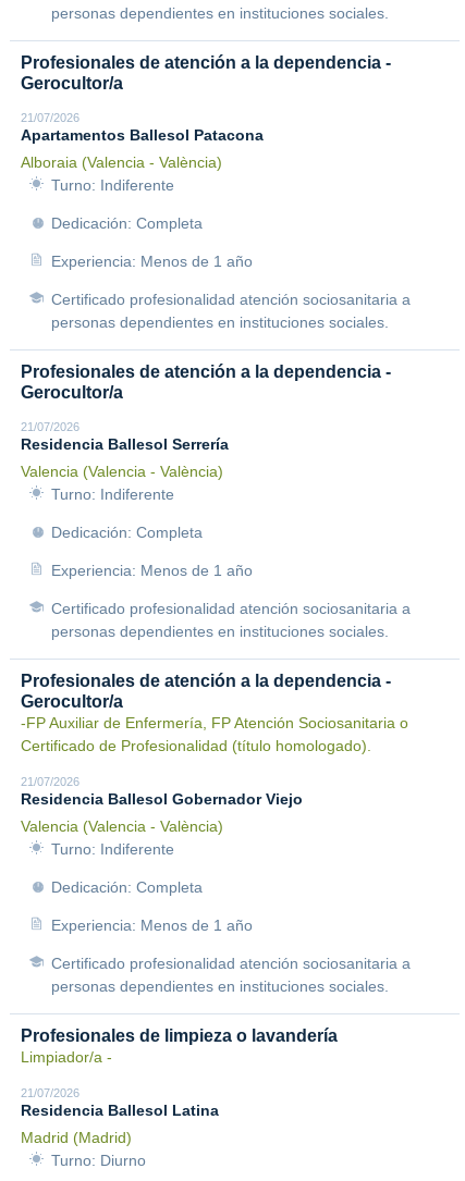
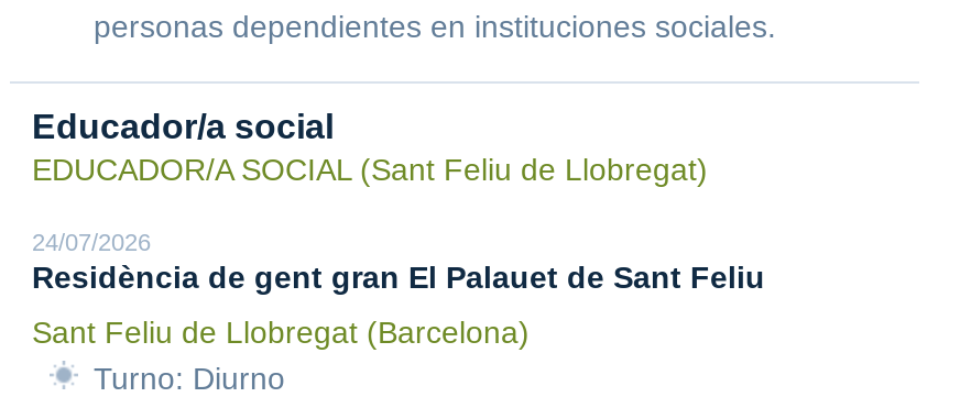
- Profesionales de atención a la dependencia -
- Gerocultor/a
- 21/07/2026
- Apartamentos Ballesol Patacona
- Alboraia (Valencia - València)
- Turno: Indiferente
- Dedicación: Completa
- Experiencia: Menos de 1 año
- Certificado profesionalidad atención sociosanitaria a
- personas dependientes en instituciones sociales.
- Profesionales de atención a la dependencia -
- Gerocultor/a
- 21/07/2026
- Residencia Ballesol Serrería
- Valencia (Valencia - València)
- Turno: Indiferente
- Dedicación: Completa
- Experiencia: Menos de 1 año
- Certificado profesionalidad atención sociosanitaria a
- personas dependientes en instituciones sociales.
- Profesionales de atención a la dependencia -
- Gerocultor/a
- -FP Auxiliar de Enfermería, FP Atención Sociosanitaria o
- Certificado de Profesionalidad (título homologado).
- 21/07/2026
- Residencia Ballesol Gobernador Viejo
- Valencia (Valencia - València)
- Turno: Indiferente
- Dedicación: Completa
- Experiencia: Menos de 1 año
- Certificado profesionalidad atención sociosanitaria a
- personas dependientes en instituciones sociales.
- Profesionales de limpieza o lavandería
- Limpiador/a -
- 21/07/2026
- Residencia Ballesol Latina
- Madrid (Madrid)
+ Educador/a social
+ EDUCADOR/A SOCIAL (Sant Feliu de Llobregat)
+ 24/07/2026
+ Residència de gent gran El Palauet de Sant Feliu
+ Sant Feliu de Llobregat (Barcelona)
